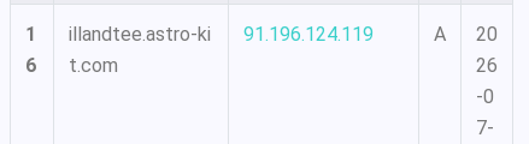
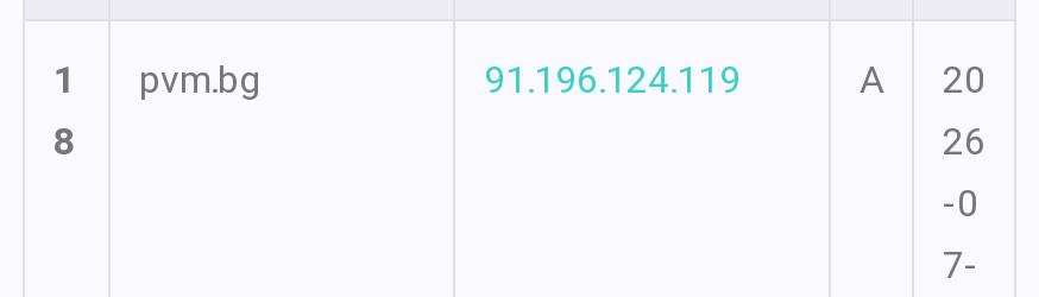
- illandtee.astro-ki
- t.com
+ pvm.bg

- 6
+ 8
